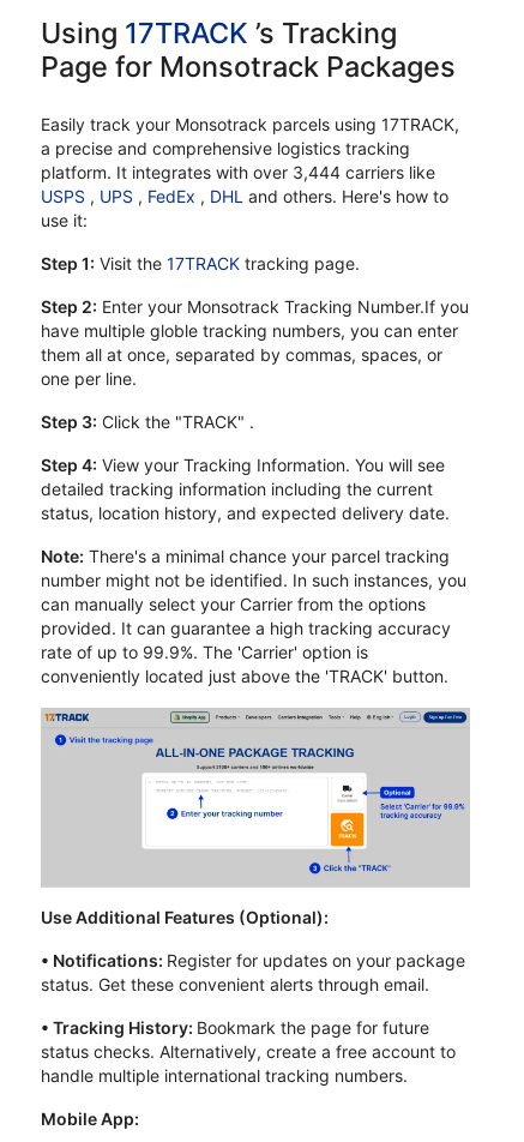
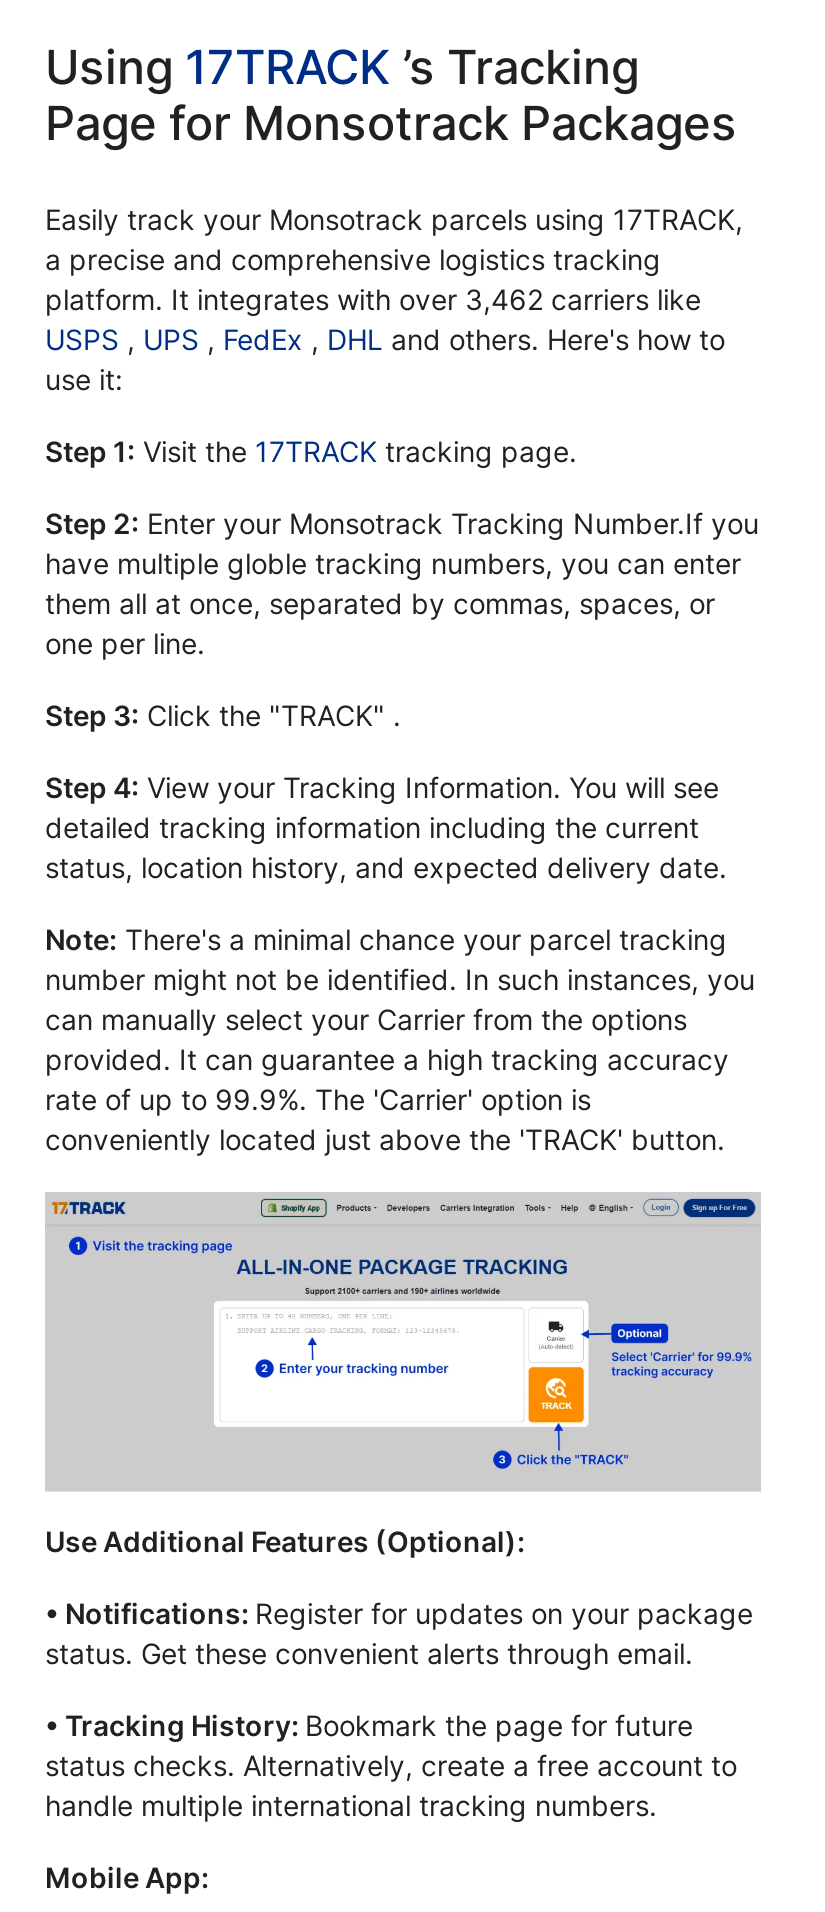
- platform. It integrates with over 3,444 carriers like
+ platform. It integrates with over 3,462 carriers like
